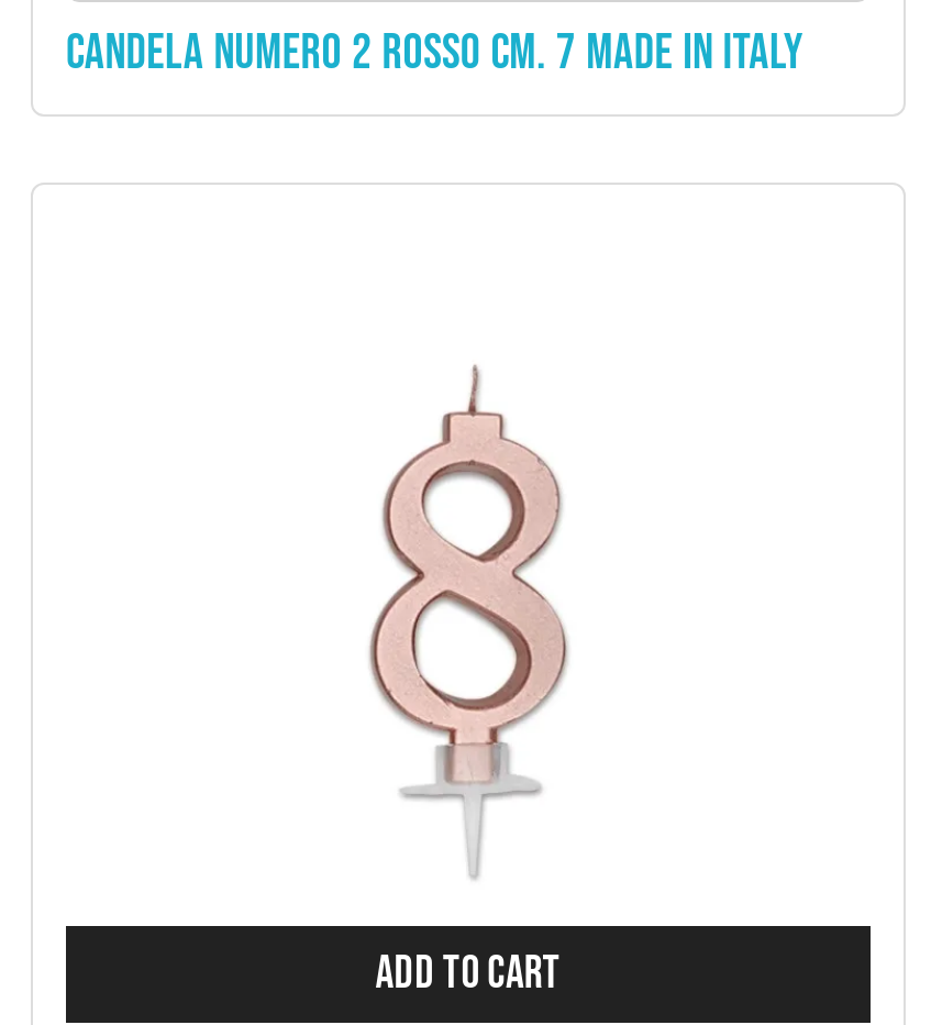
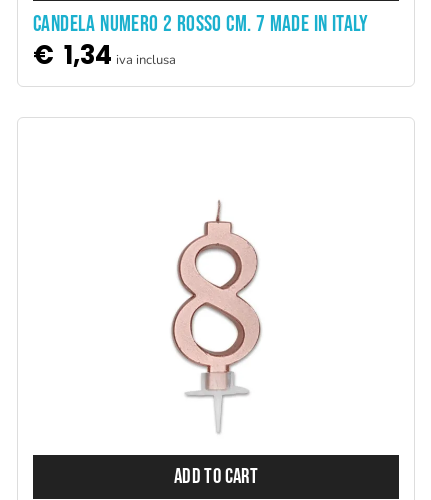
+ € 1,34 iva inclusa
